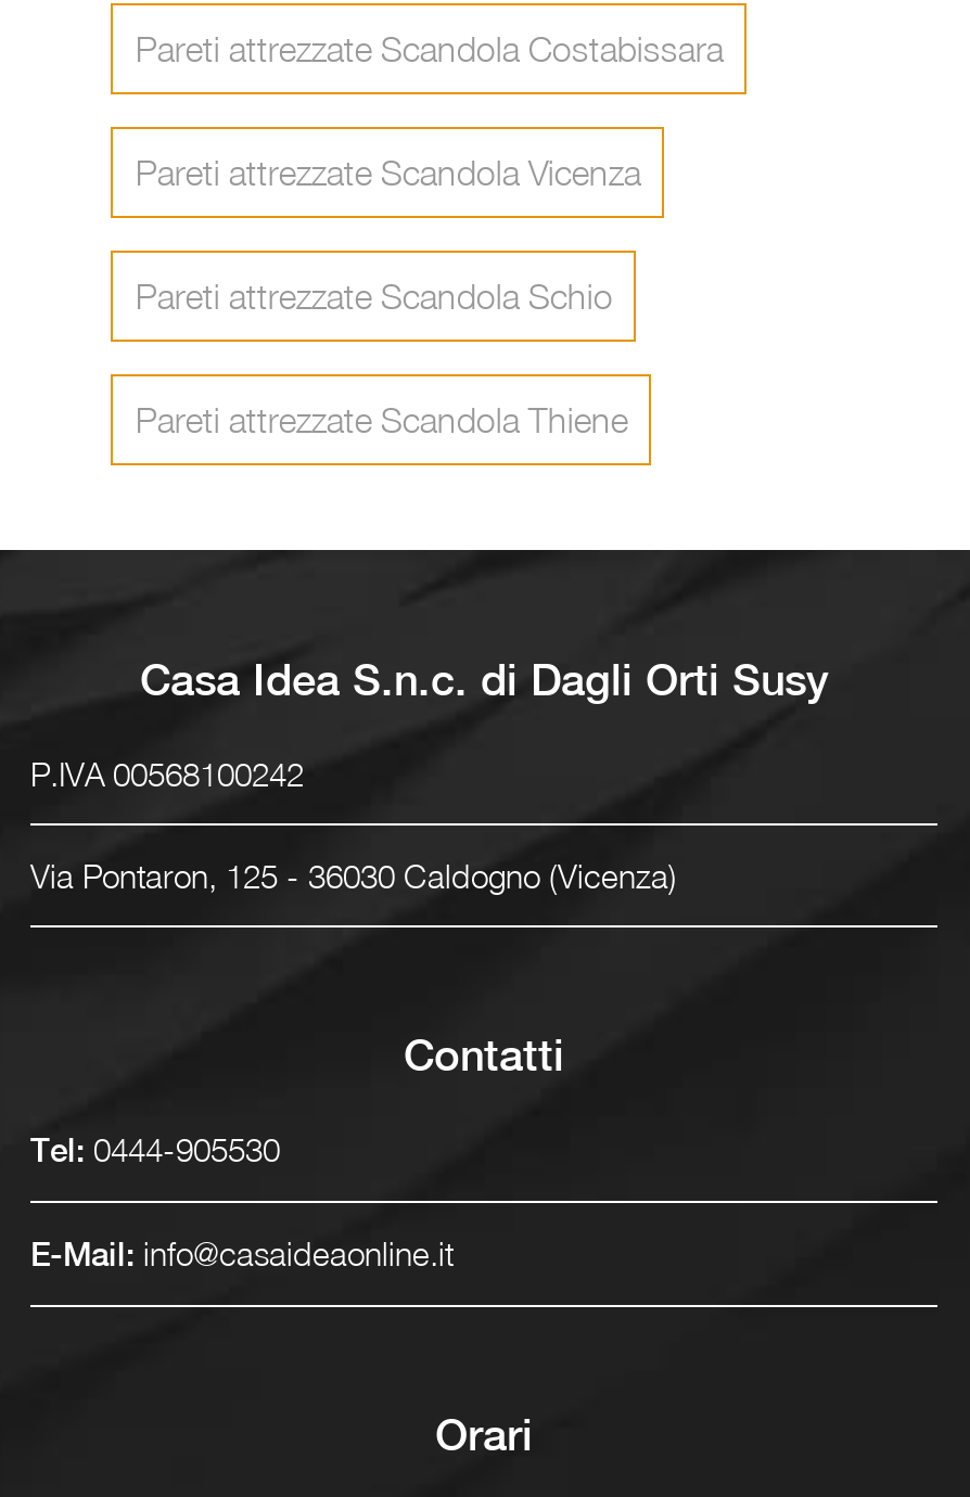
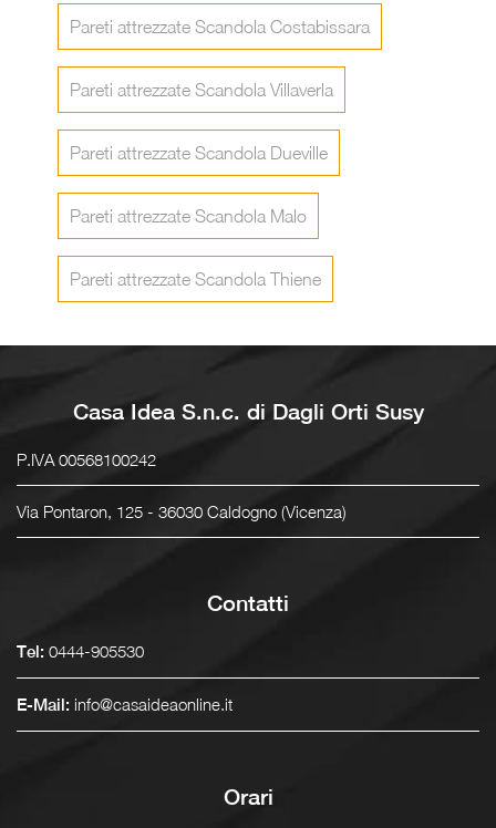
- Pareti attrezzate Scandola Vicenza
- Pareti attrezzate Scandola Schio
+ Pareti attrezzate Scandola Villaverla
+ Pareti attrezzate Scandola Dueville
+ Pareti attrezzate Scandola Malo
